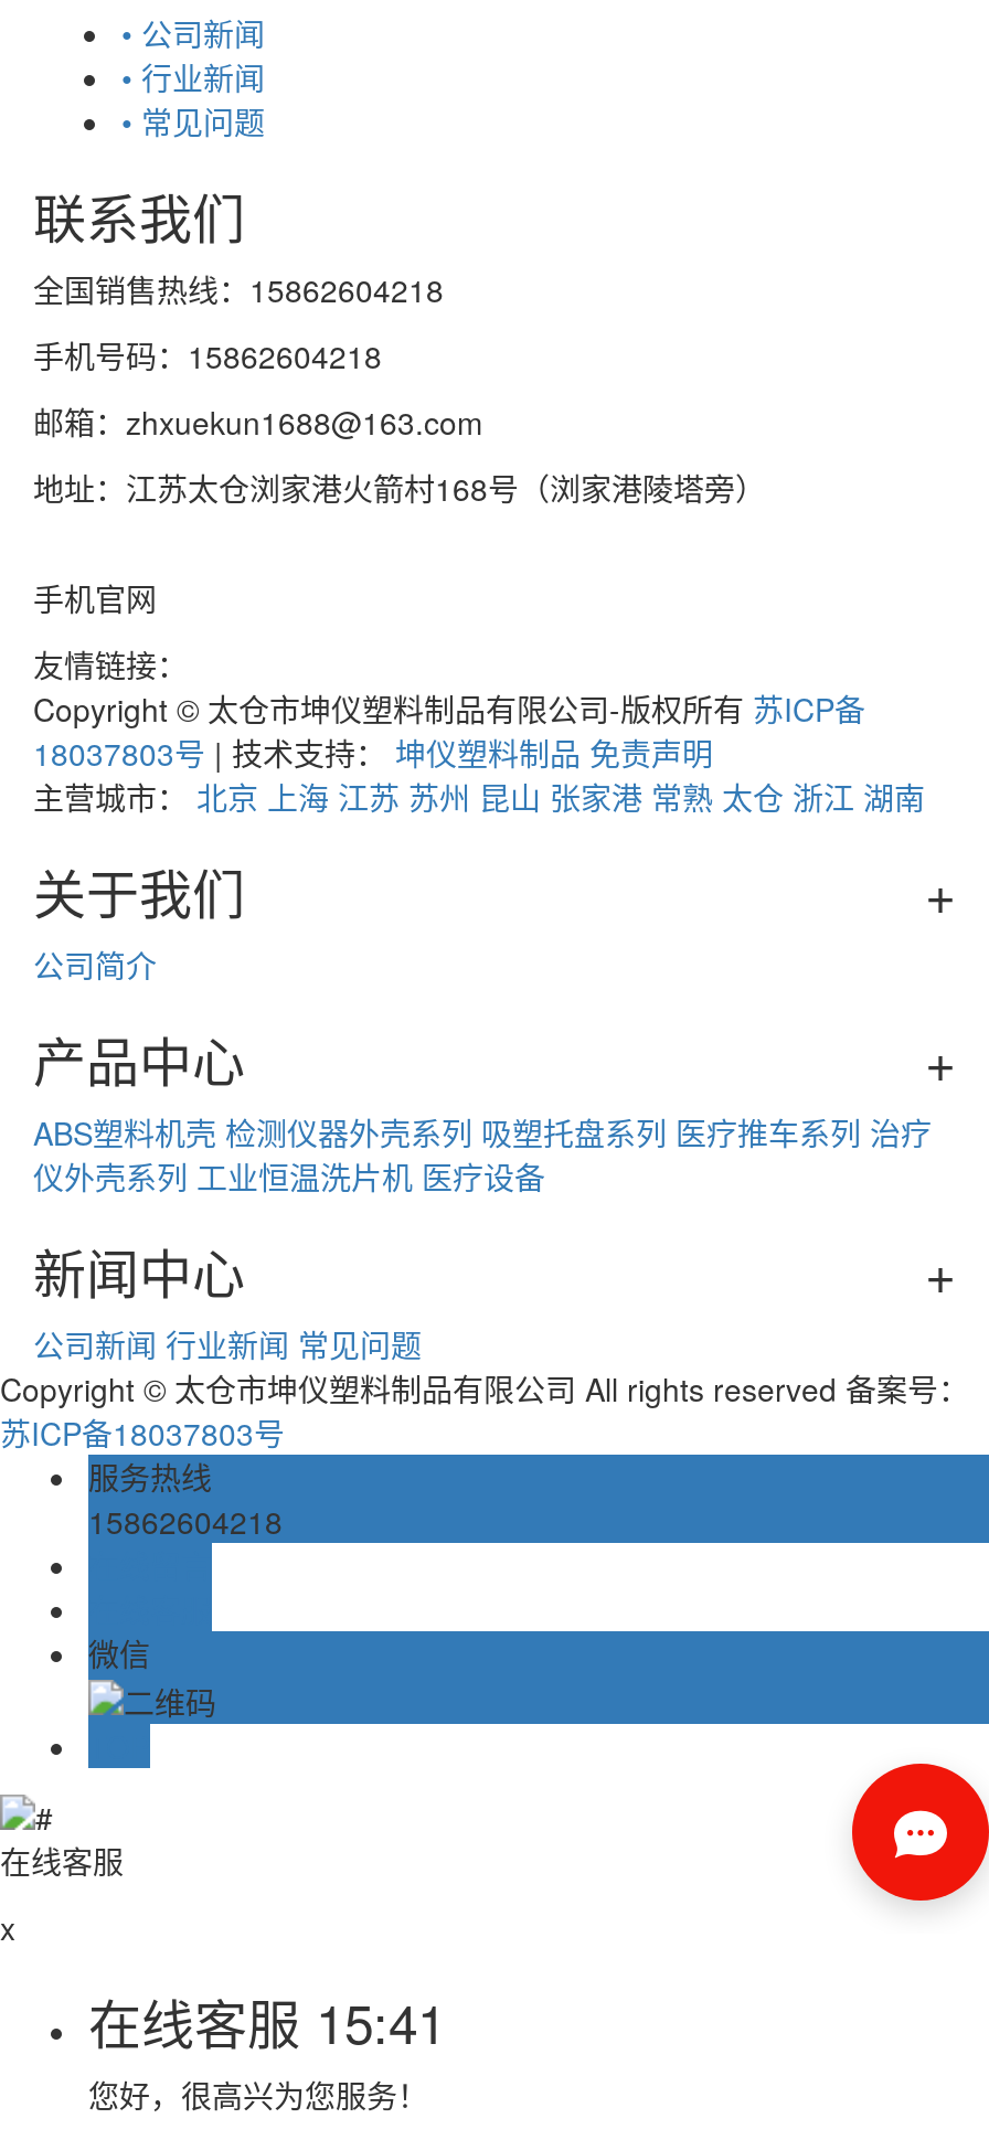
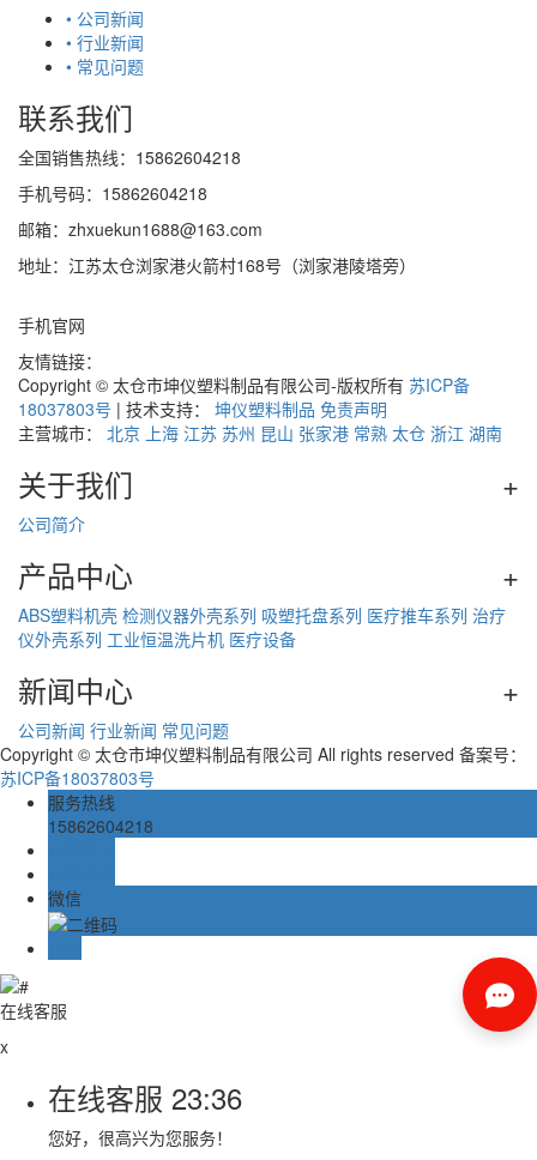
- 在线客服15:41
+ 在线客服23:36
